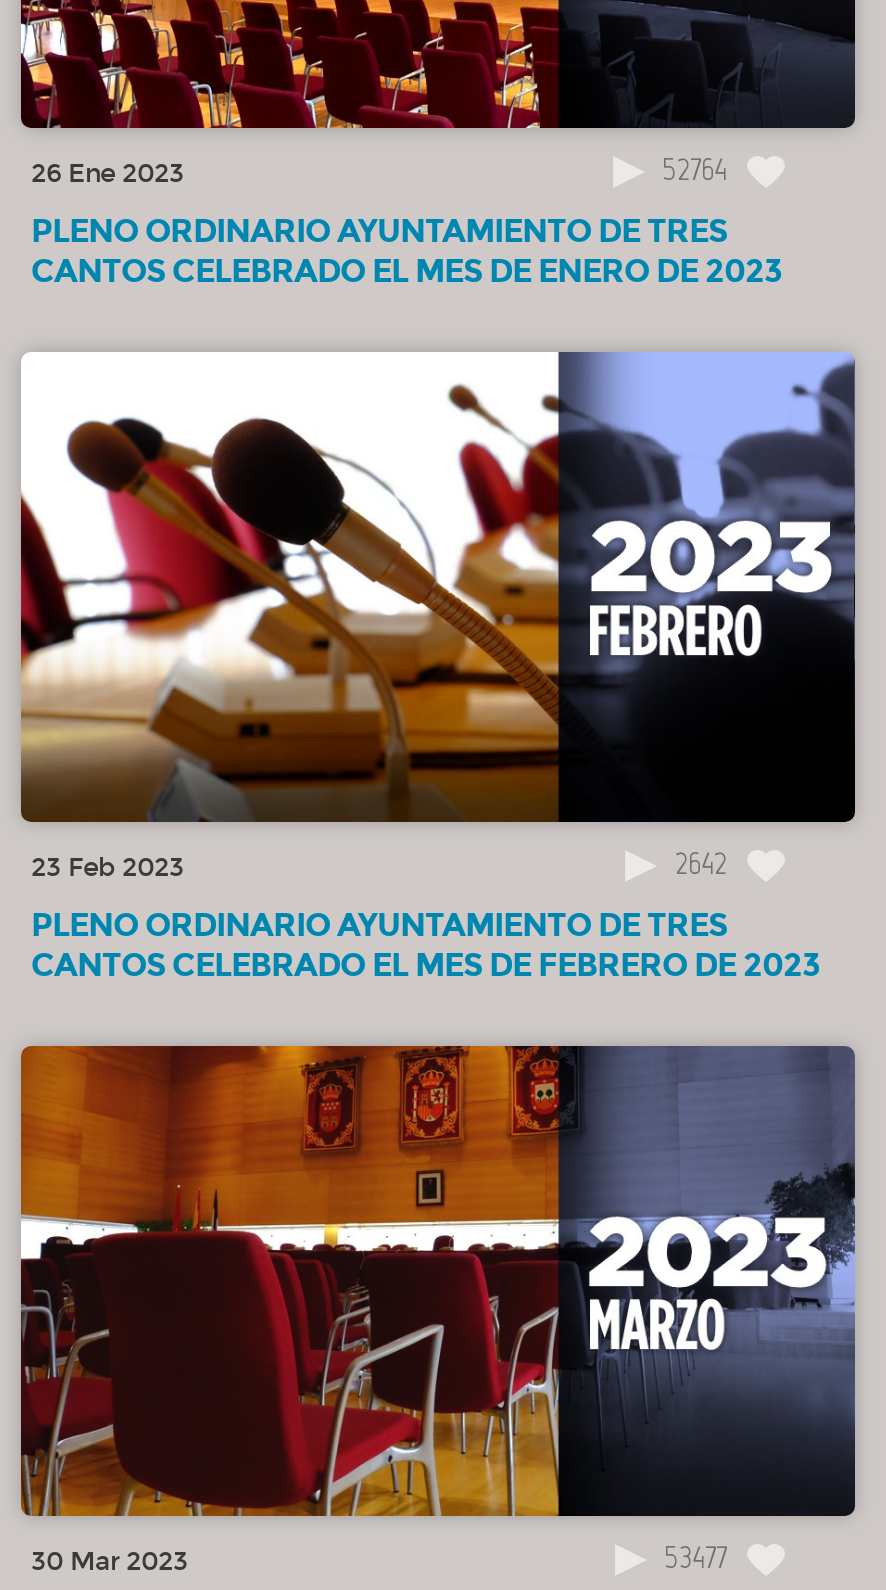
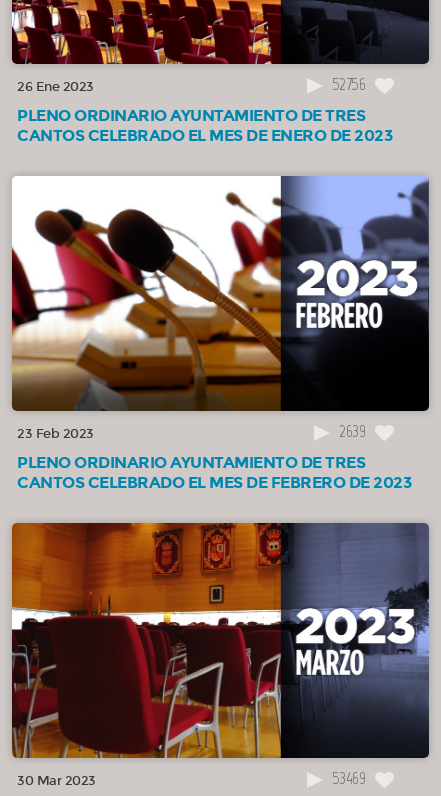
- 52764
+ 52756

- 2642
+ 2639

- 53477
+ 53469
